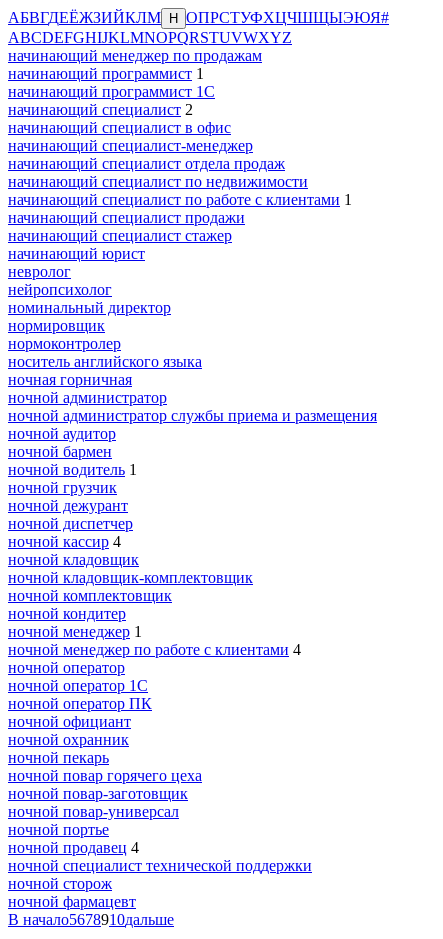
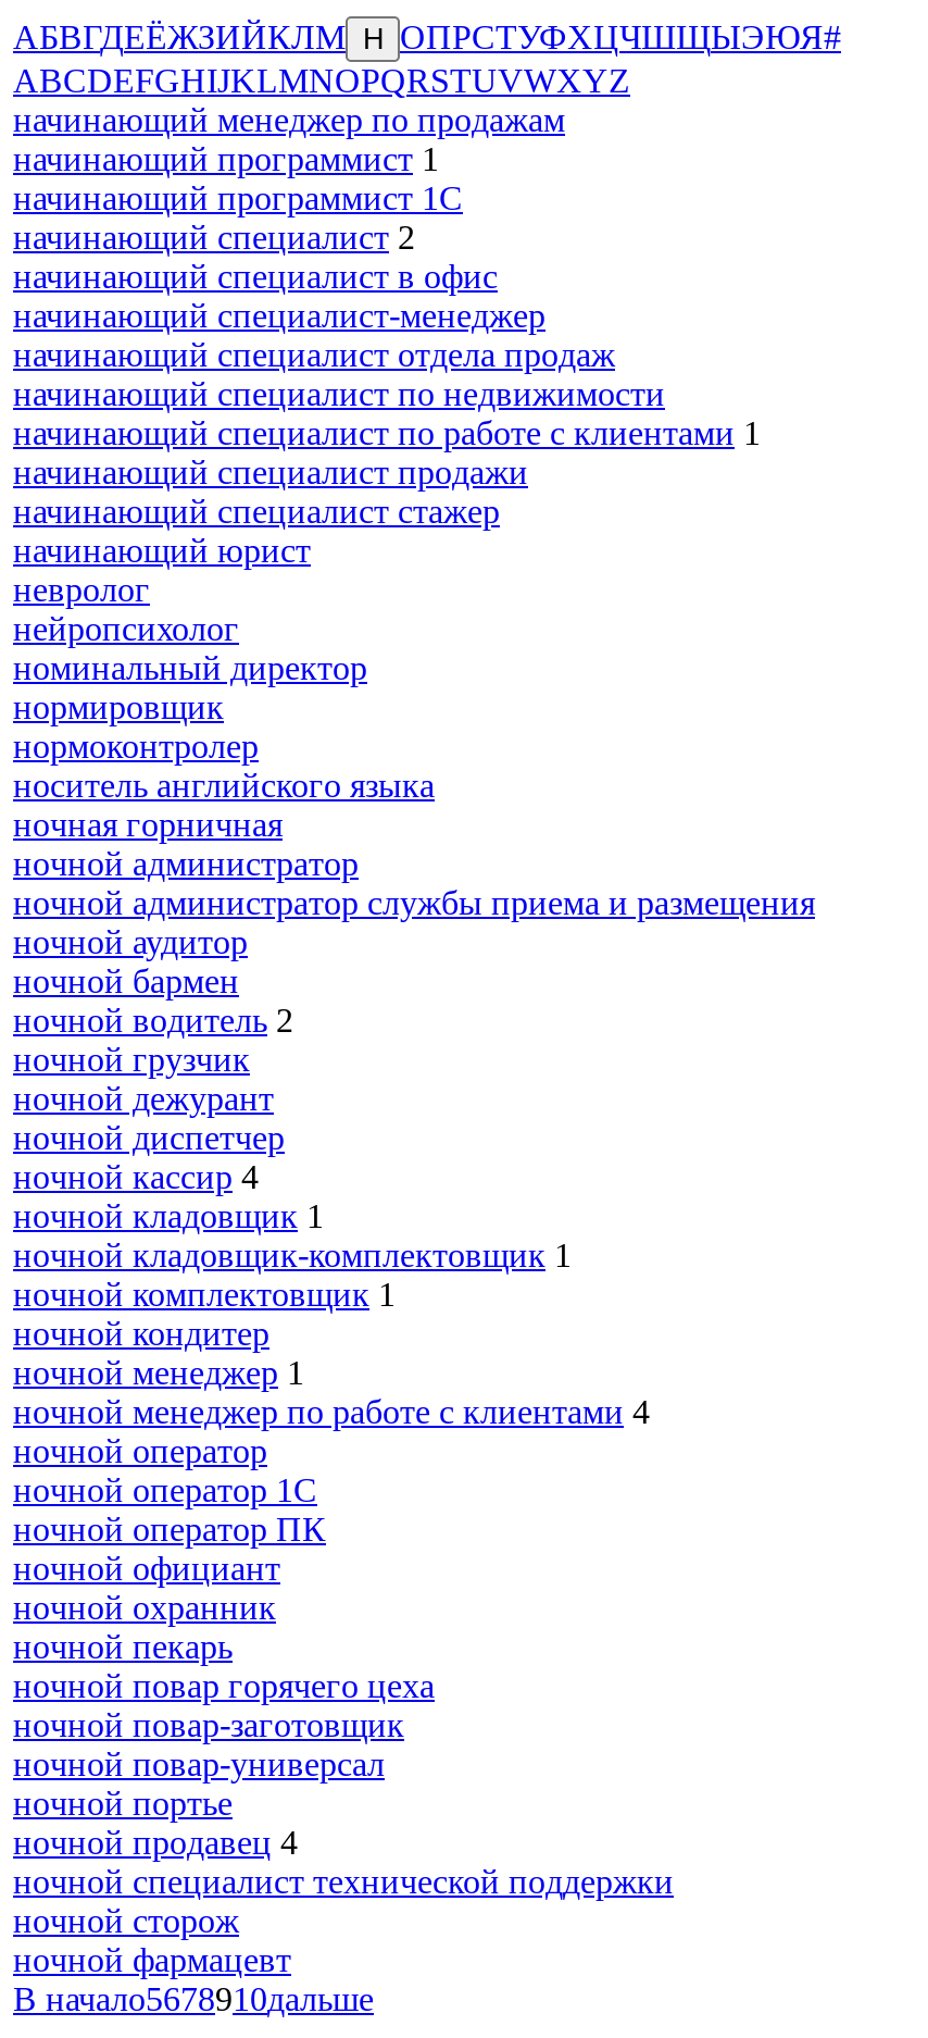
- ночной водитель 1
+ ночной водитель 2

- ночной кладовщик
- ночной кладовщик-комплектовщик
- ночной комплектовщик
+ ночной кладовщик 1
+ ночной кладовщик-комплектовщик 1
+ ночной комплектовщик 1
